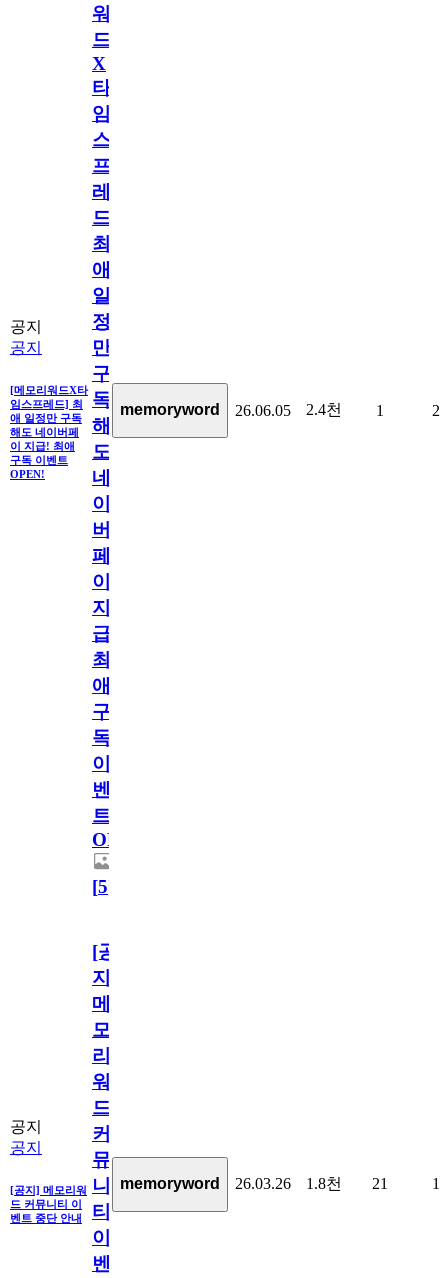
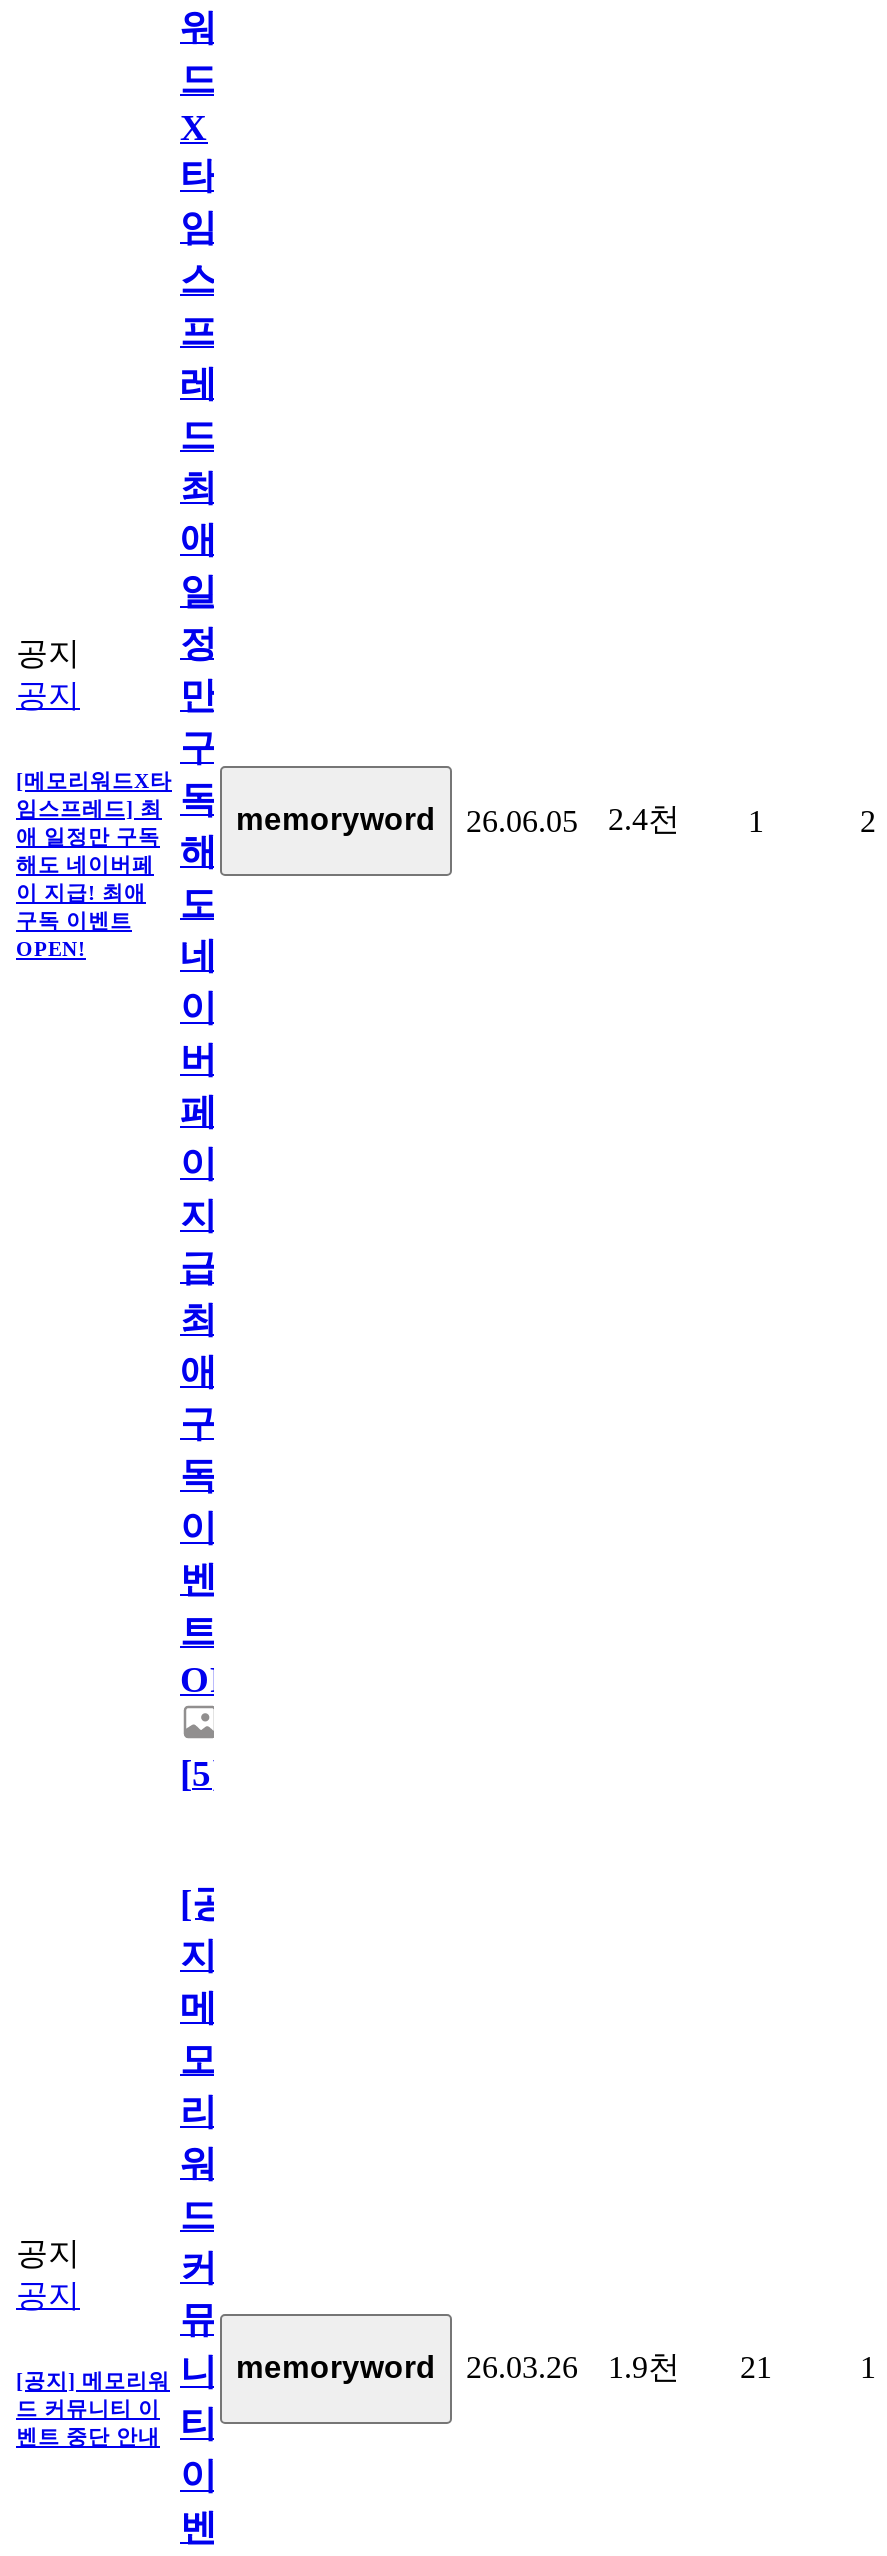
- 1.8천
+ 1.9천
